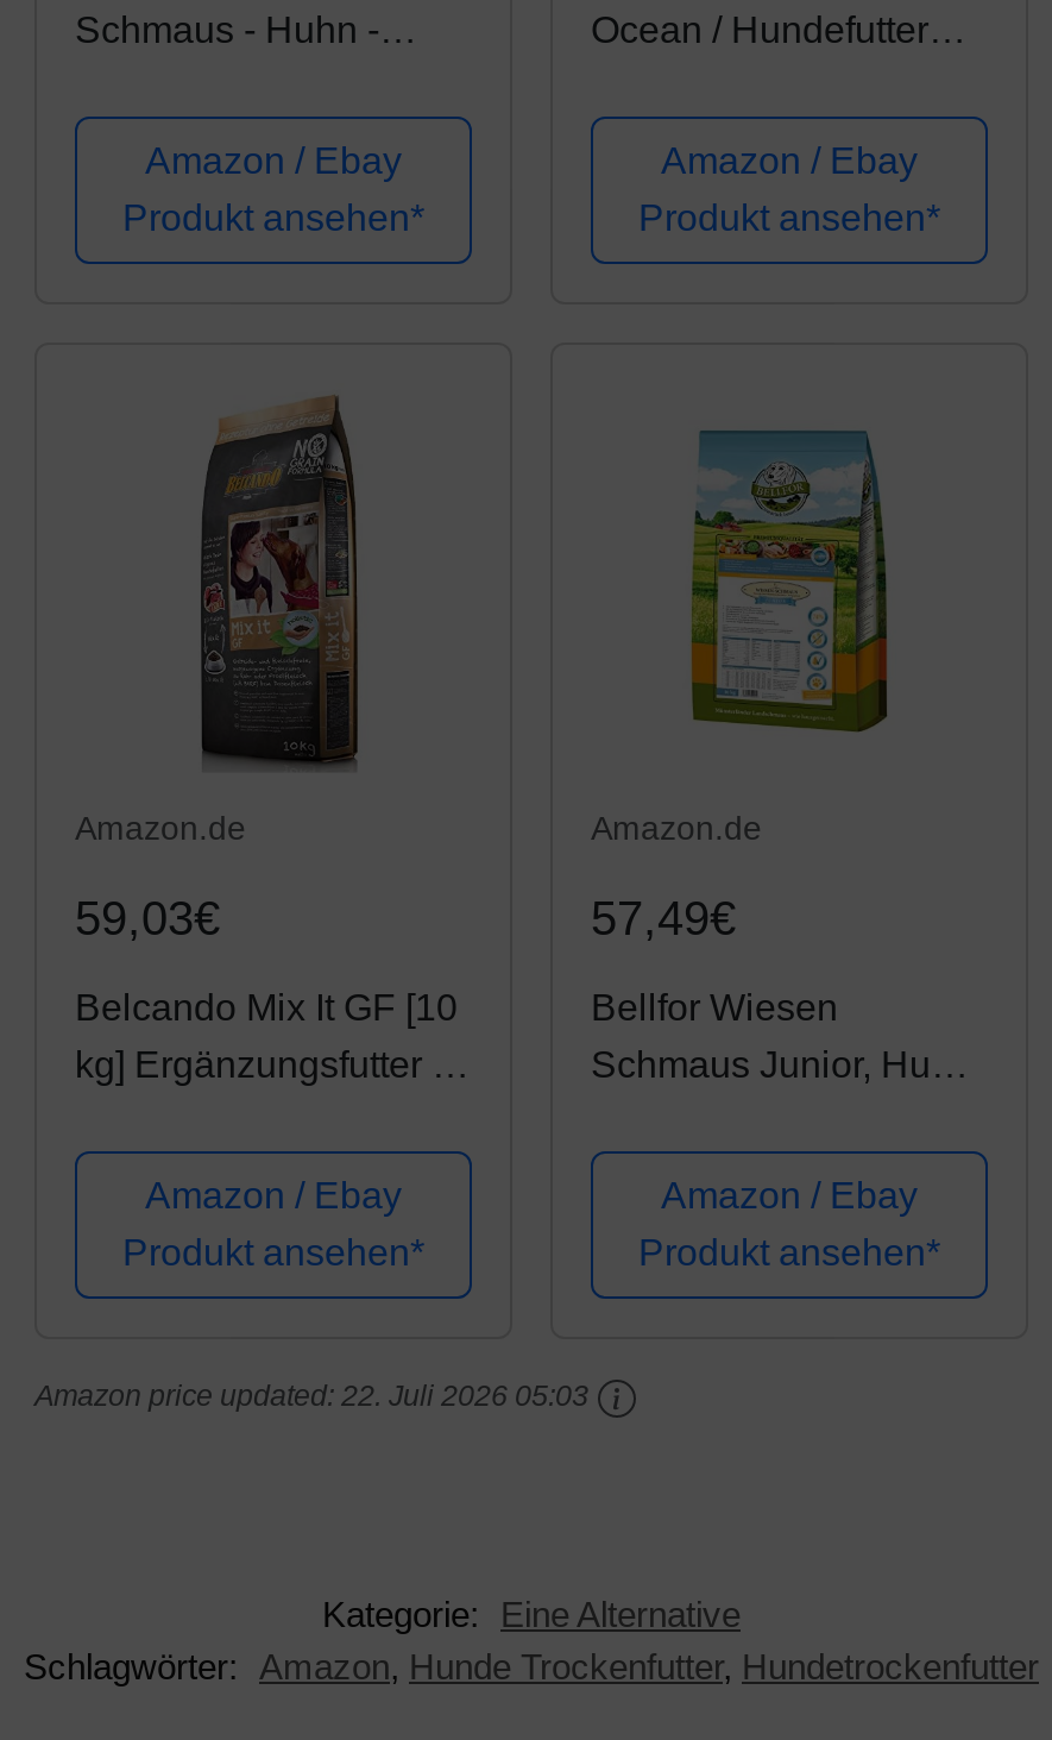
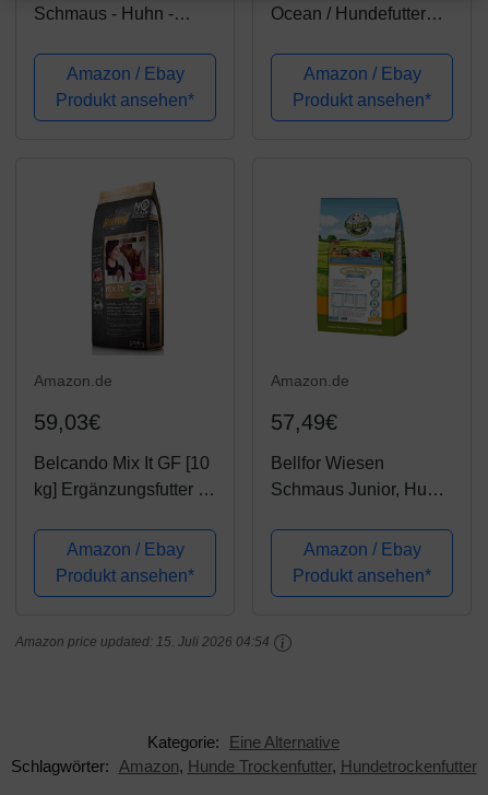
- Amazon price updated: 22. Juli 2026 05:03
+ Amazon price updated: 15. Juli 2026 04:54
